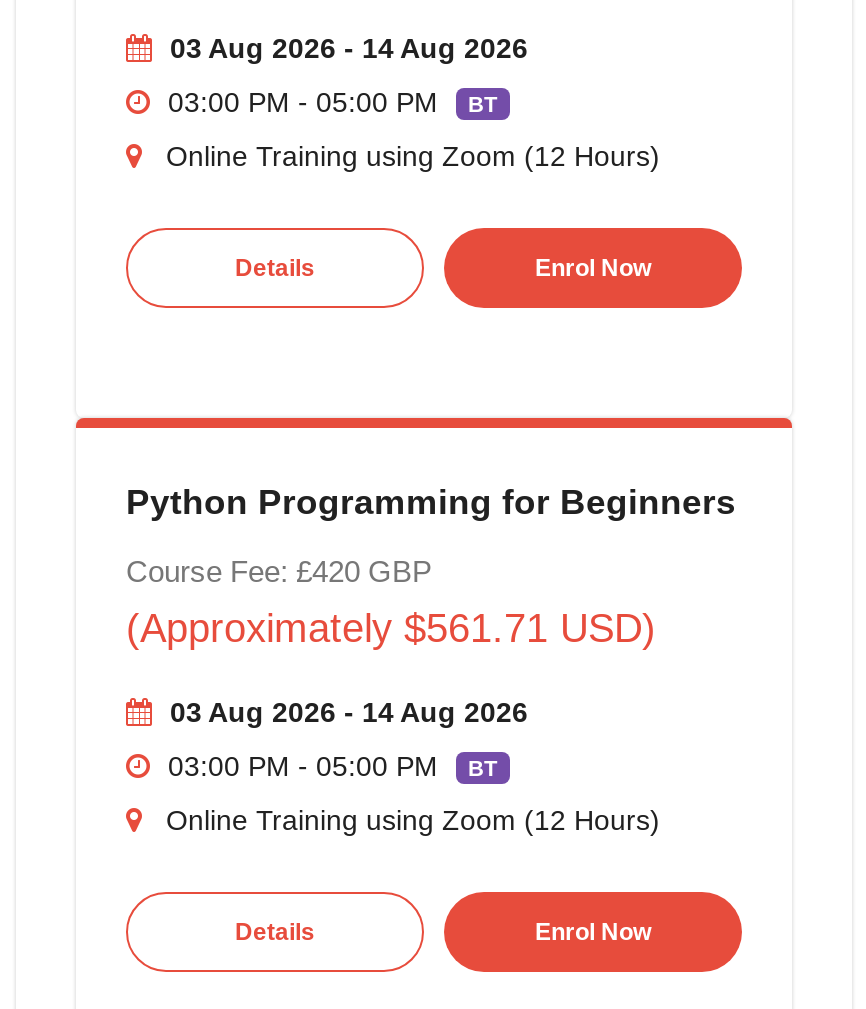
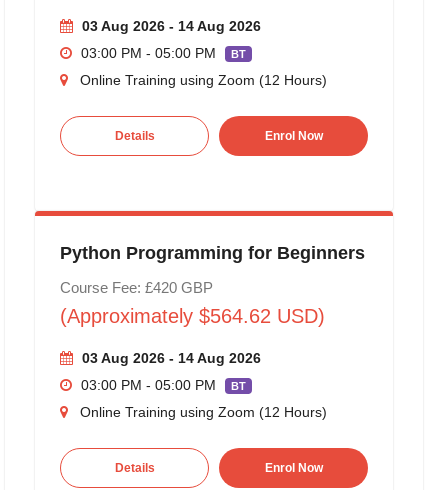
- (Approximately $561.71 USD)
+ (Approximately $564.62 USD)
